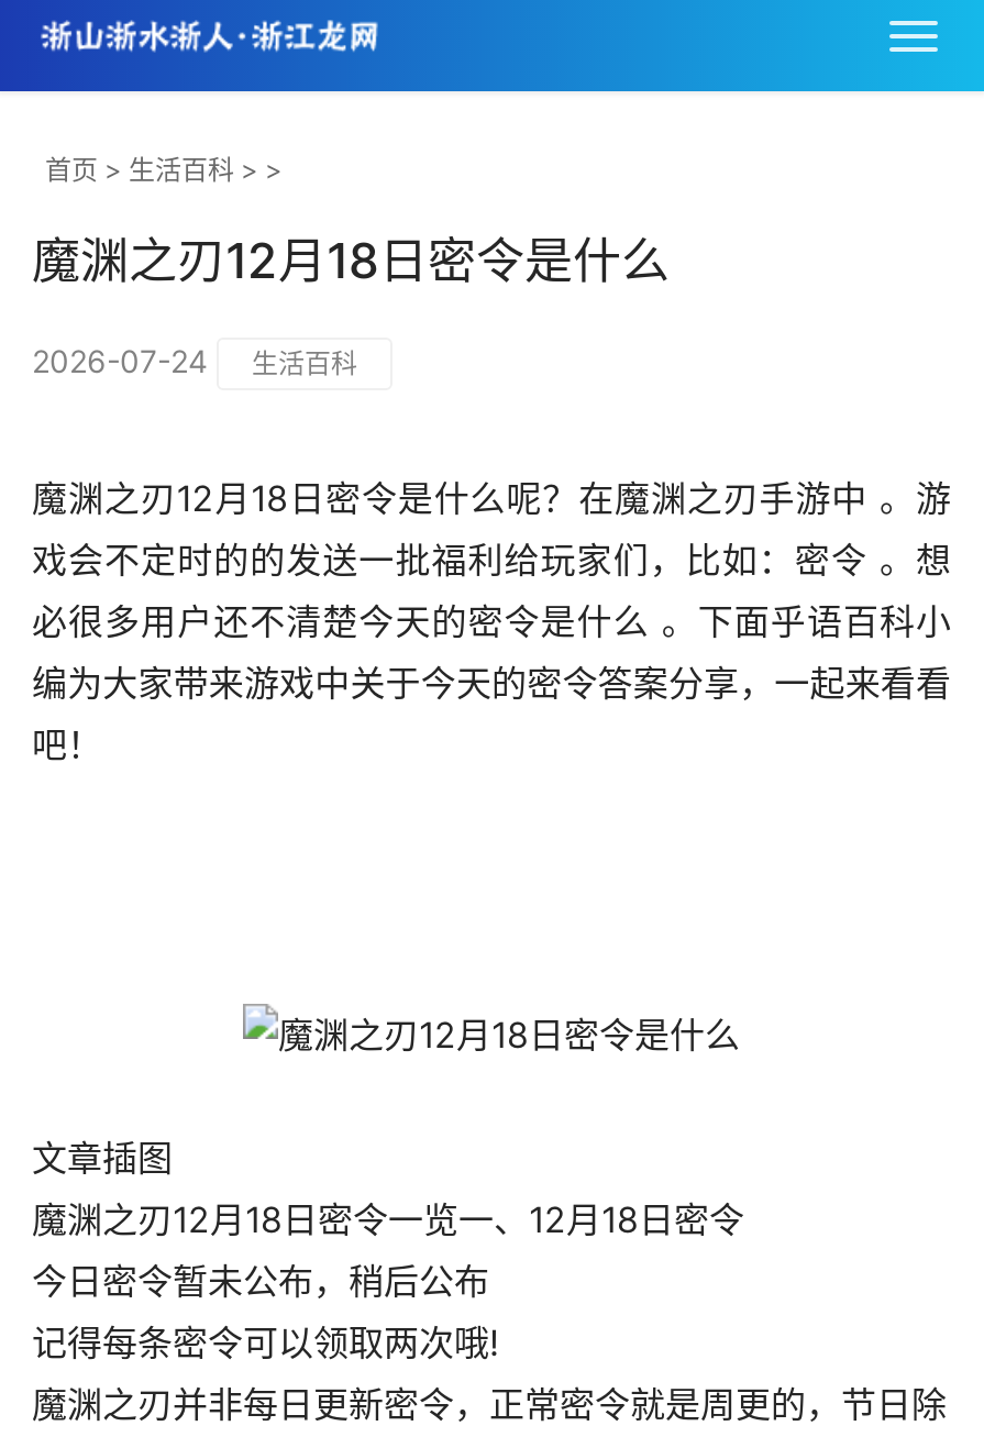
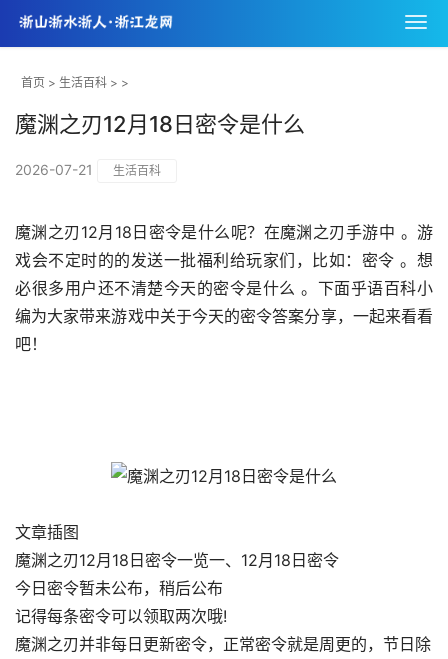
- 2026-07-24 生活百科
+ 2026-07-21 生活百科
